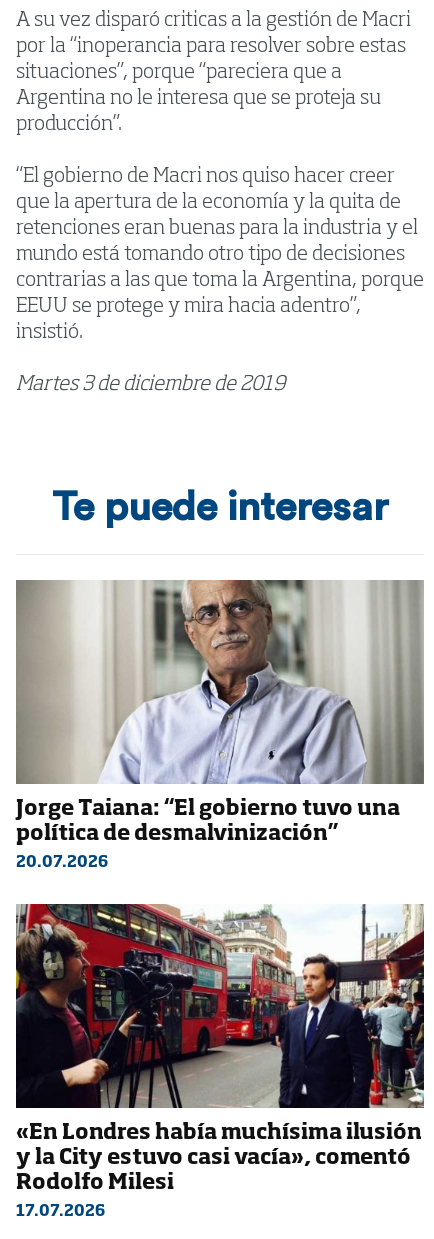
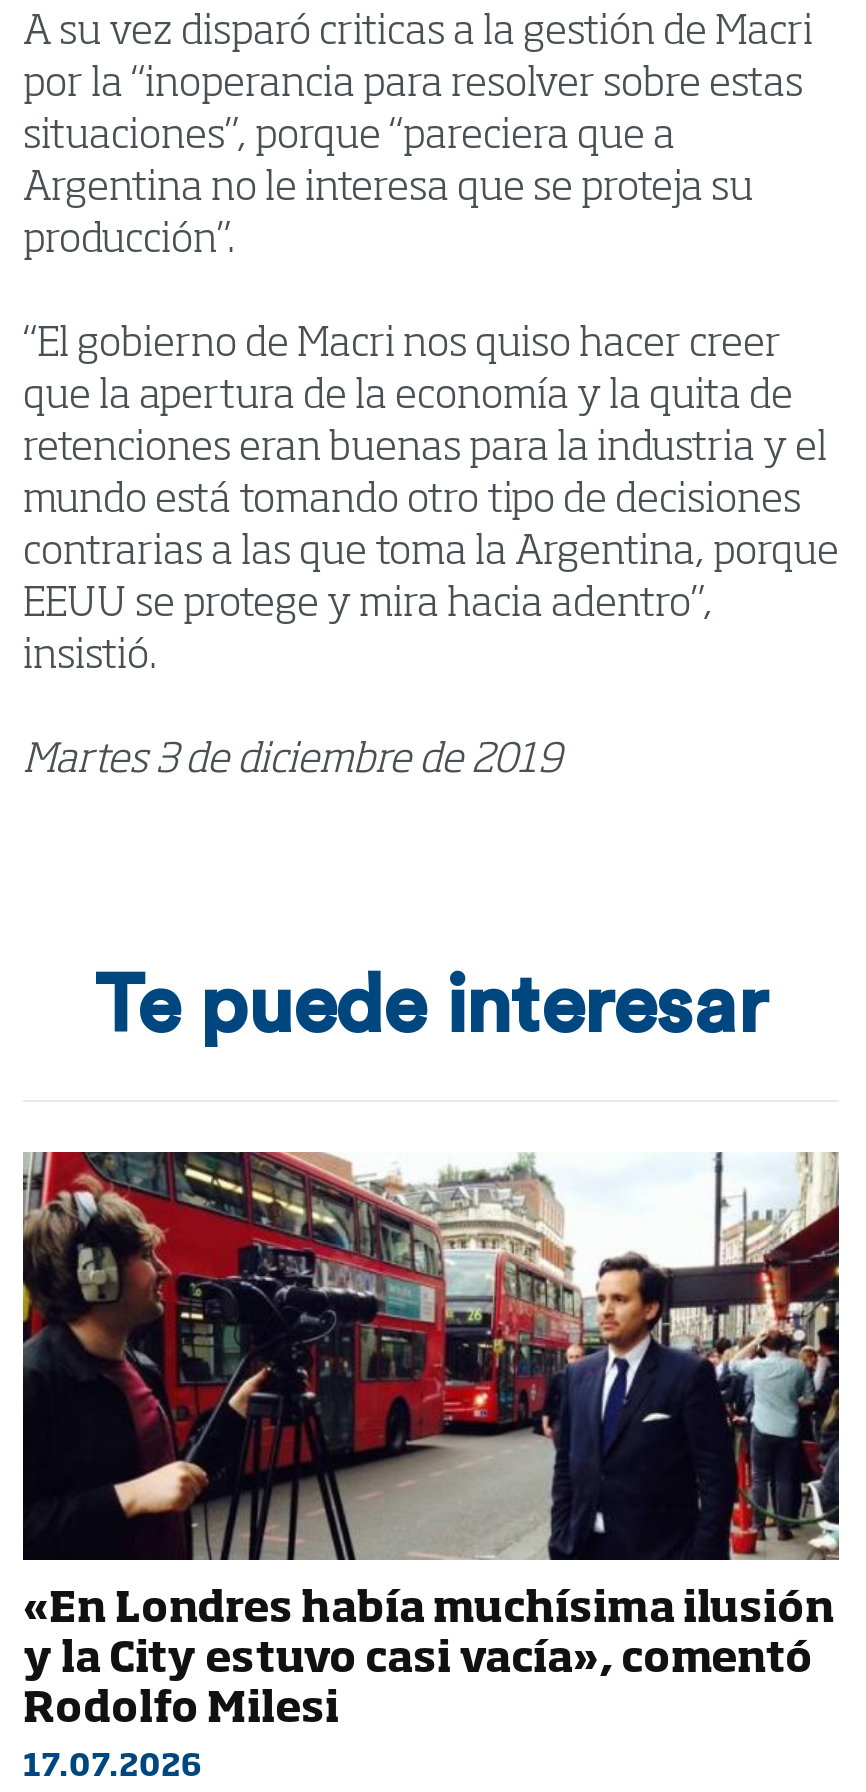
- [image]
- Jorge Taiana: “El gobierno tuvo una
- política de desmalvinización”
- 20.07.2026
